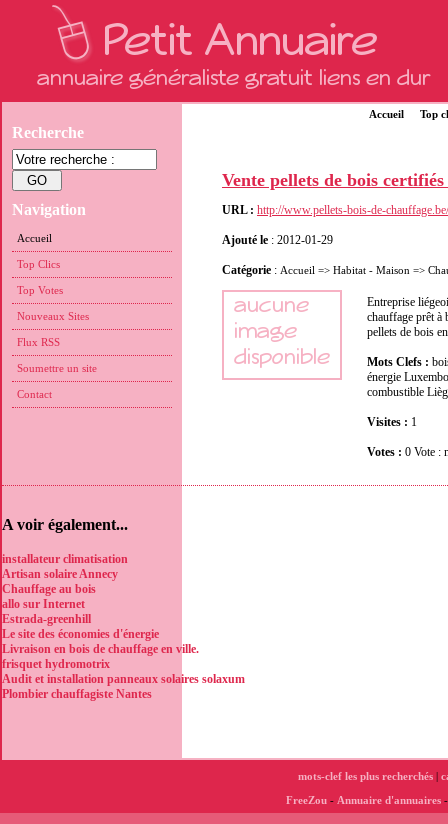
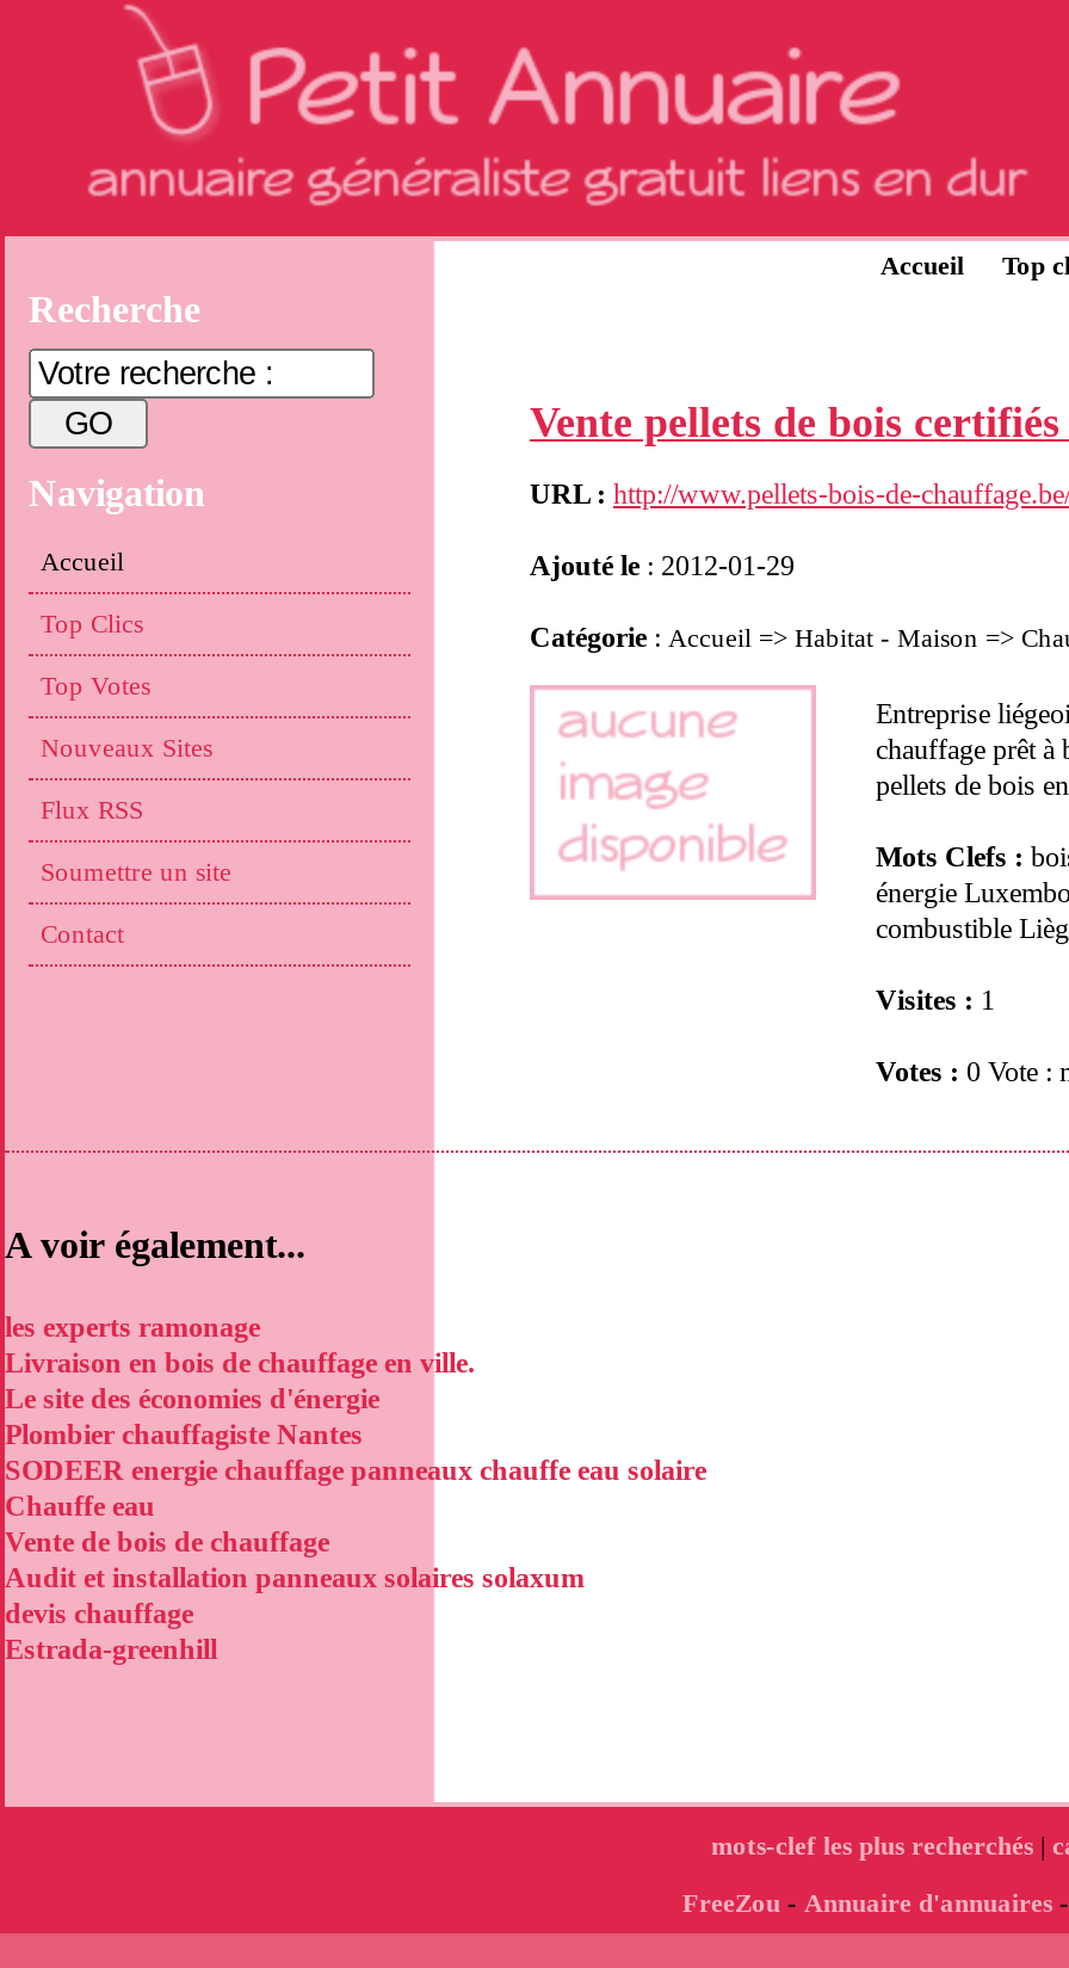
- installateur climatisation
- Artisan solaire Annecy
- Chauffage au bois
- allo sur Internet
+ les experts ramonage
+ SODEER energie chauffage panneaux chauffe eau solaire
+ Chauffe eau
+ Vente de bois de chauffage
+ devis chauffage

moved down: Estrada-greenhill

moved up: Le site des économies d'énergie | Livraison en bois de chauffage en ville.

- frisquet hydromotrix

moved up: Audit et installation panneaux solaires solaxum | Plombier chauffagiste Nantes
